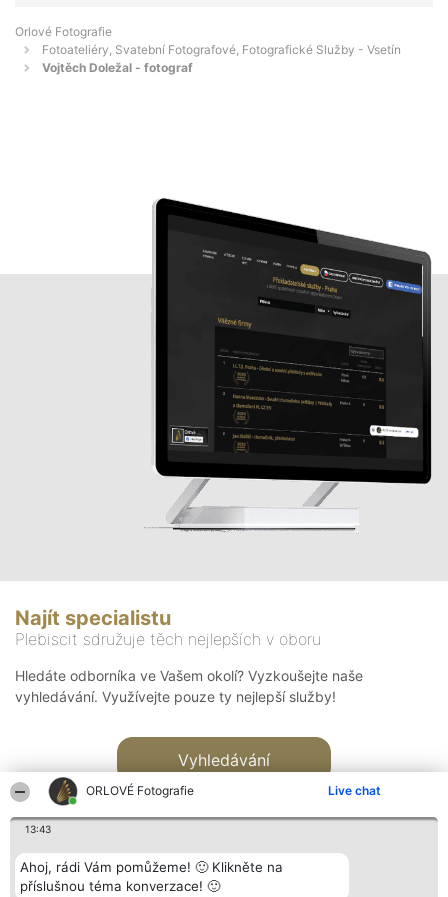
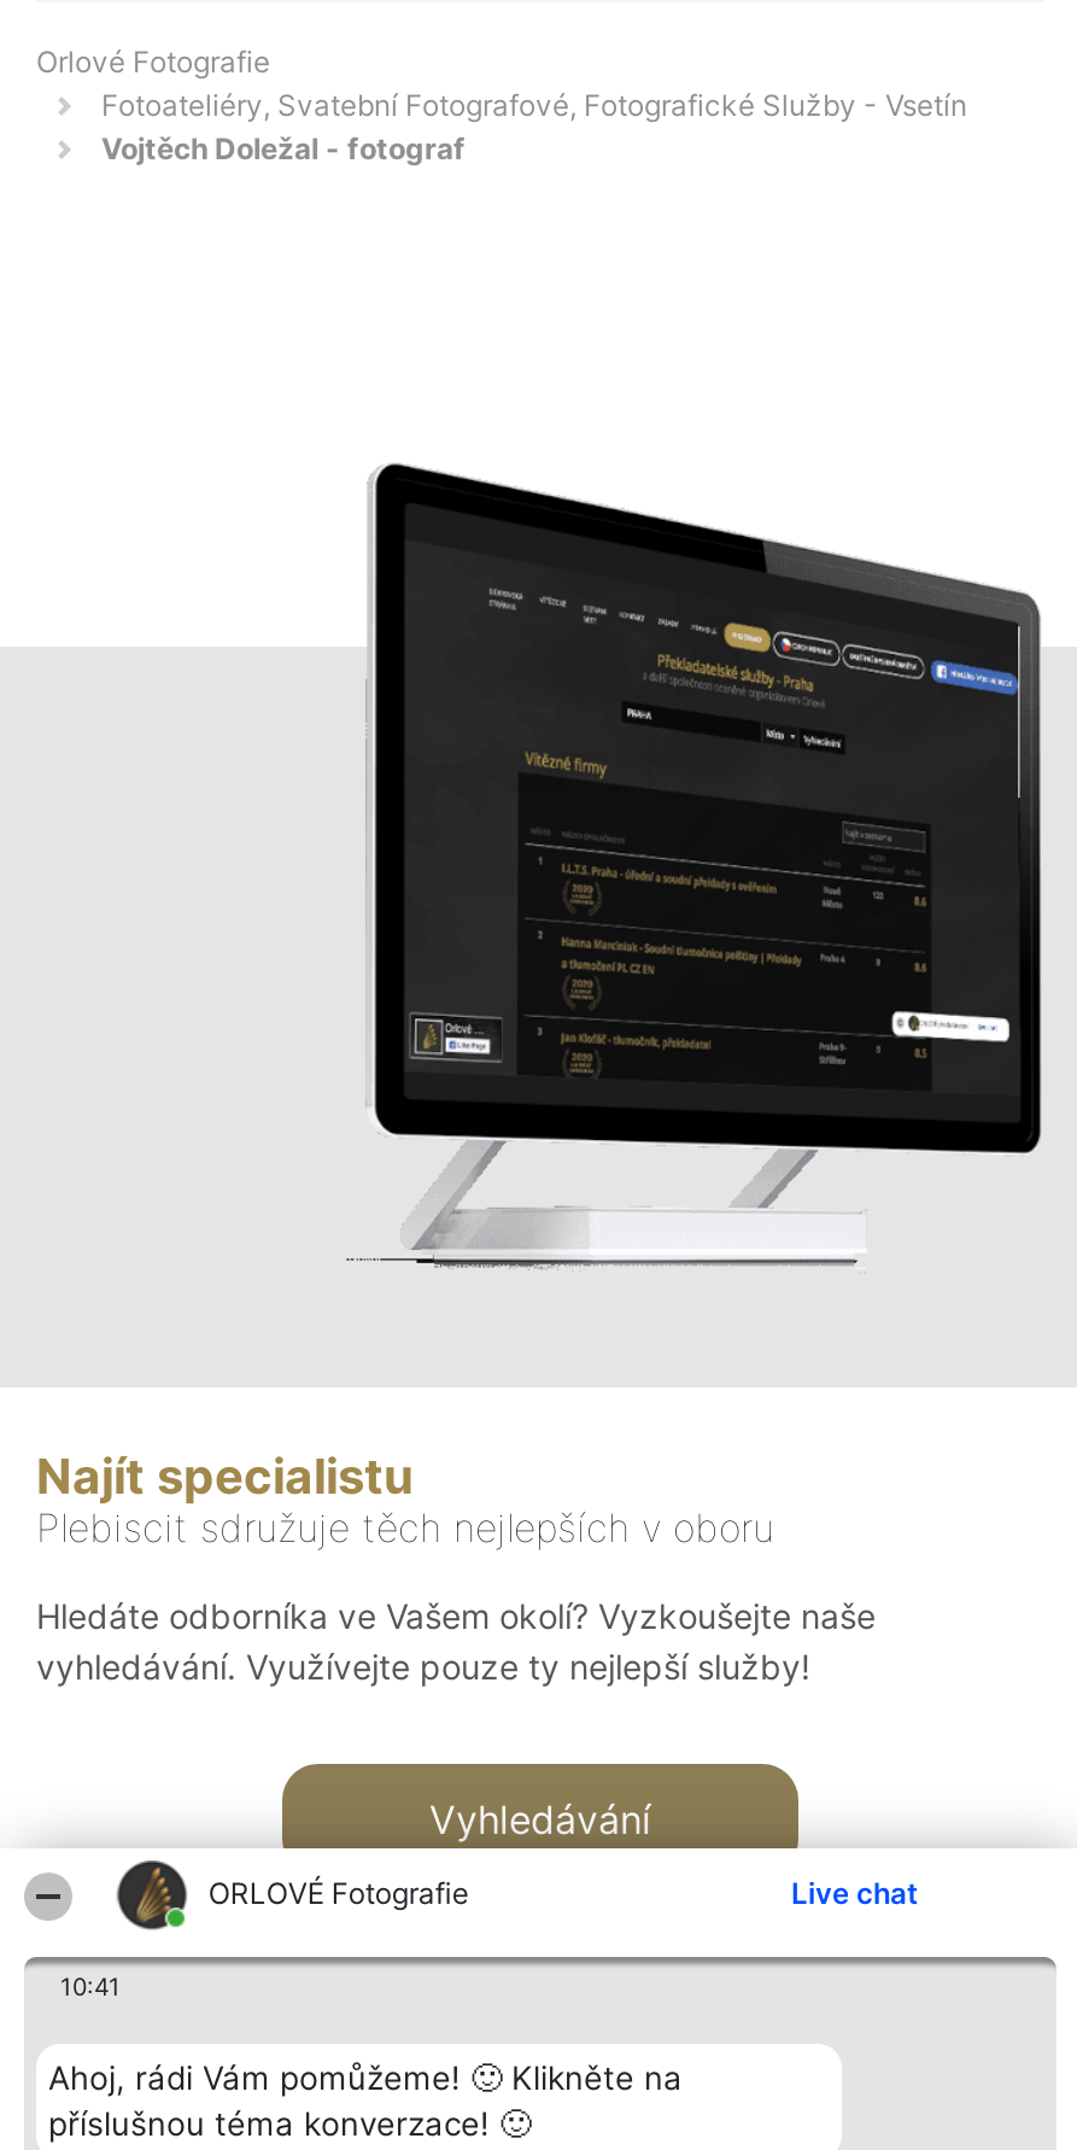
- 13:43
+ 10:41
